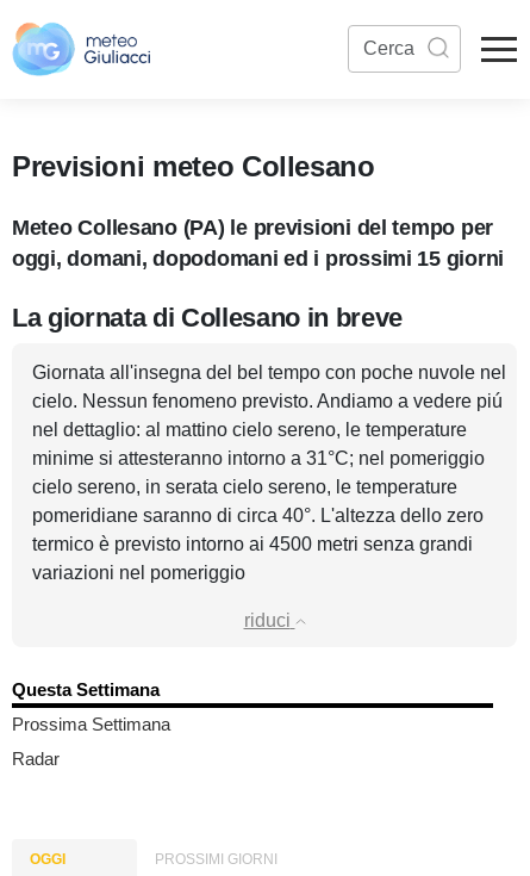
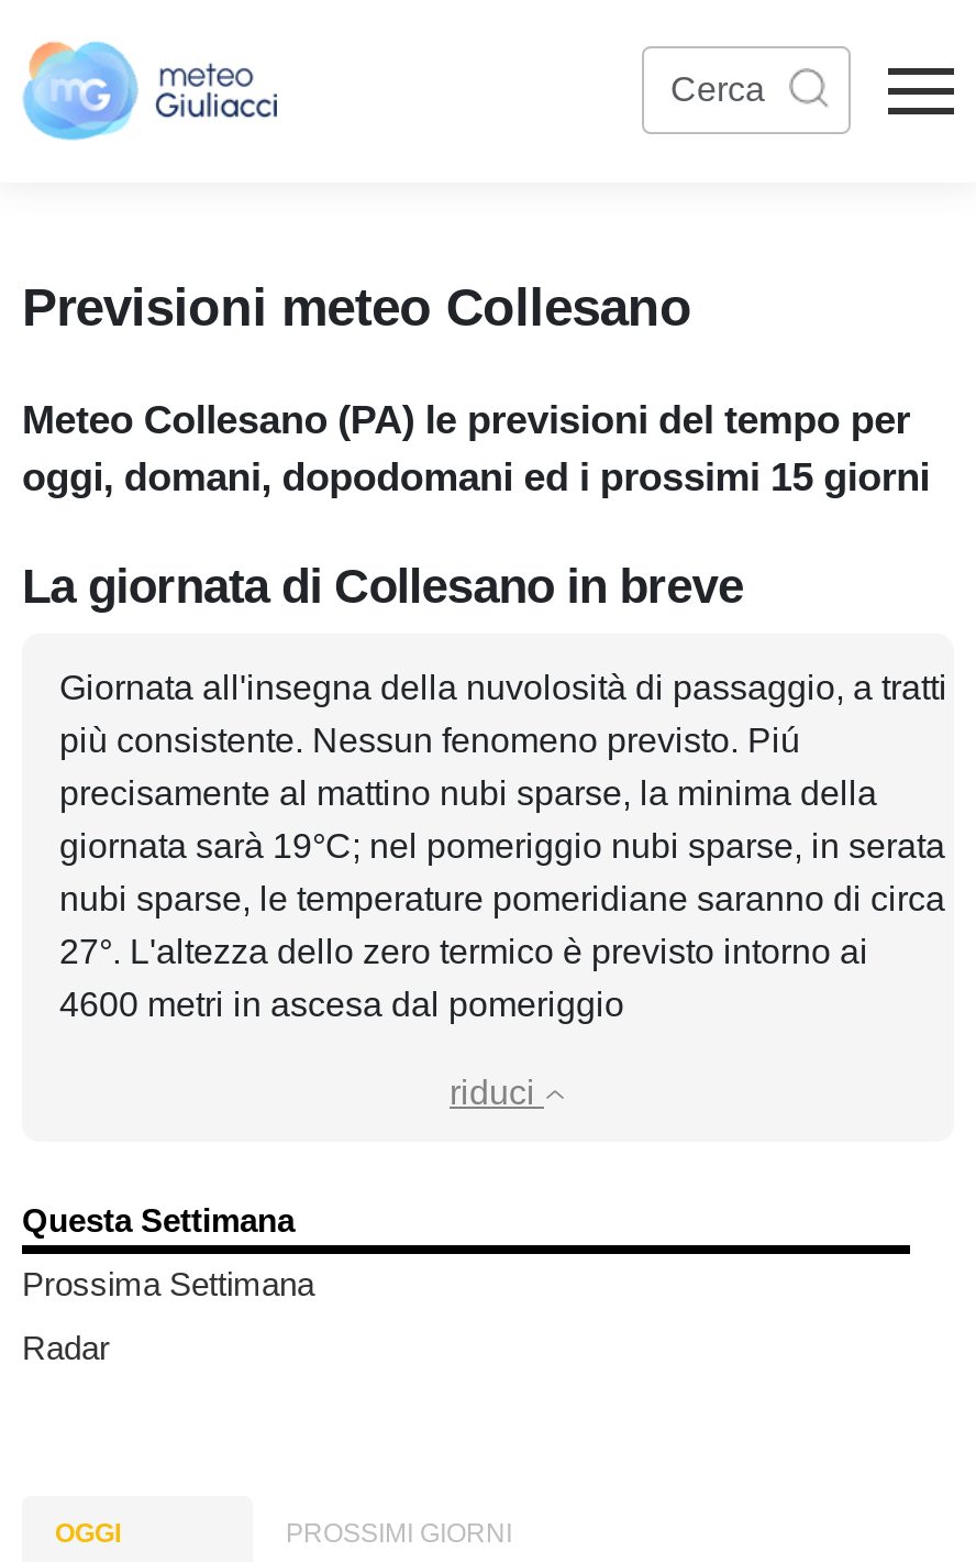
- Giornata all'insegna del bel tempo con poche nuvole nel
- cielo. Nessun fenomeno previsto. Andiamo a vedere piú
- nel dettaglio: al mattino cielo sereno, le temperature
- minime si attesteranno intorno a 31°C; nel pomeriggio
- cielo sereno, in serata cielo sereno, le temperature
- pomeridiane saranno di circa 40°. L'altezza dello zero
- termico è previsto intorno ai 4500 metri senza grandi
- variazioni nel pomeriggio
+ Giornata all'insegna della nuvolosità di passaggio, a tratti
+ più consistente. Nessun fenomeno previsto. Piú
+ precisamente al mattino nubi sparse, la minima della
+ giornata sarà 19°C; nel pomeriggio nubi sparse, in serata
+ nubi sparse, le temperature pomeridiane saranno di circa
+ 27°. L'altezza dello zero termico è previsto intorno ai
+ 4600 metri in ascesa dal pomeriggio
